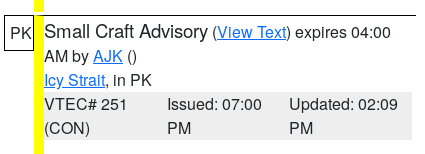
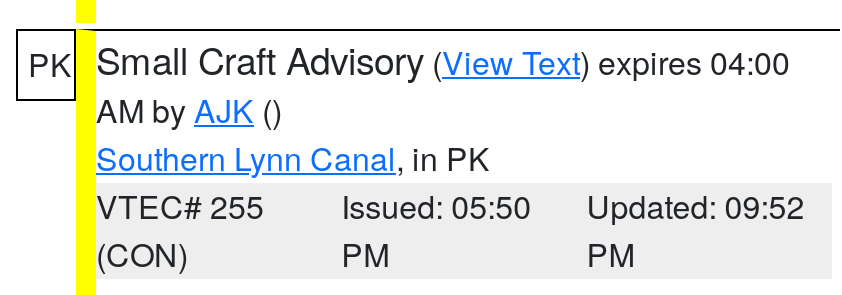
- Icy Strait, in PK
- VTEC# 251
+ Southern Lynn Canal, in PK
+ VTEC# 255

- Issued: 07:00
+ Issued: 05:50

- Updated: 02:09
+ Updated: 09:52
